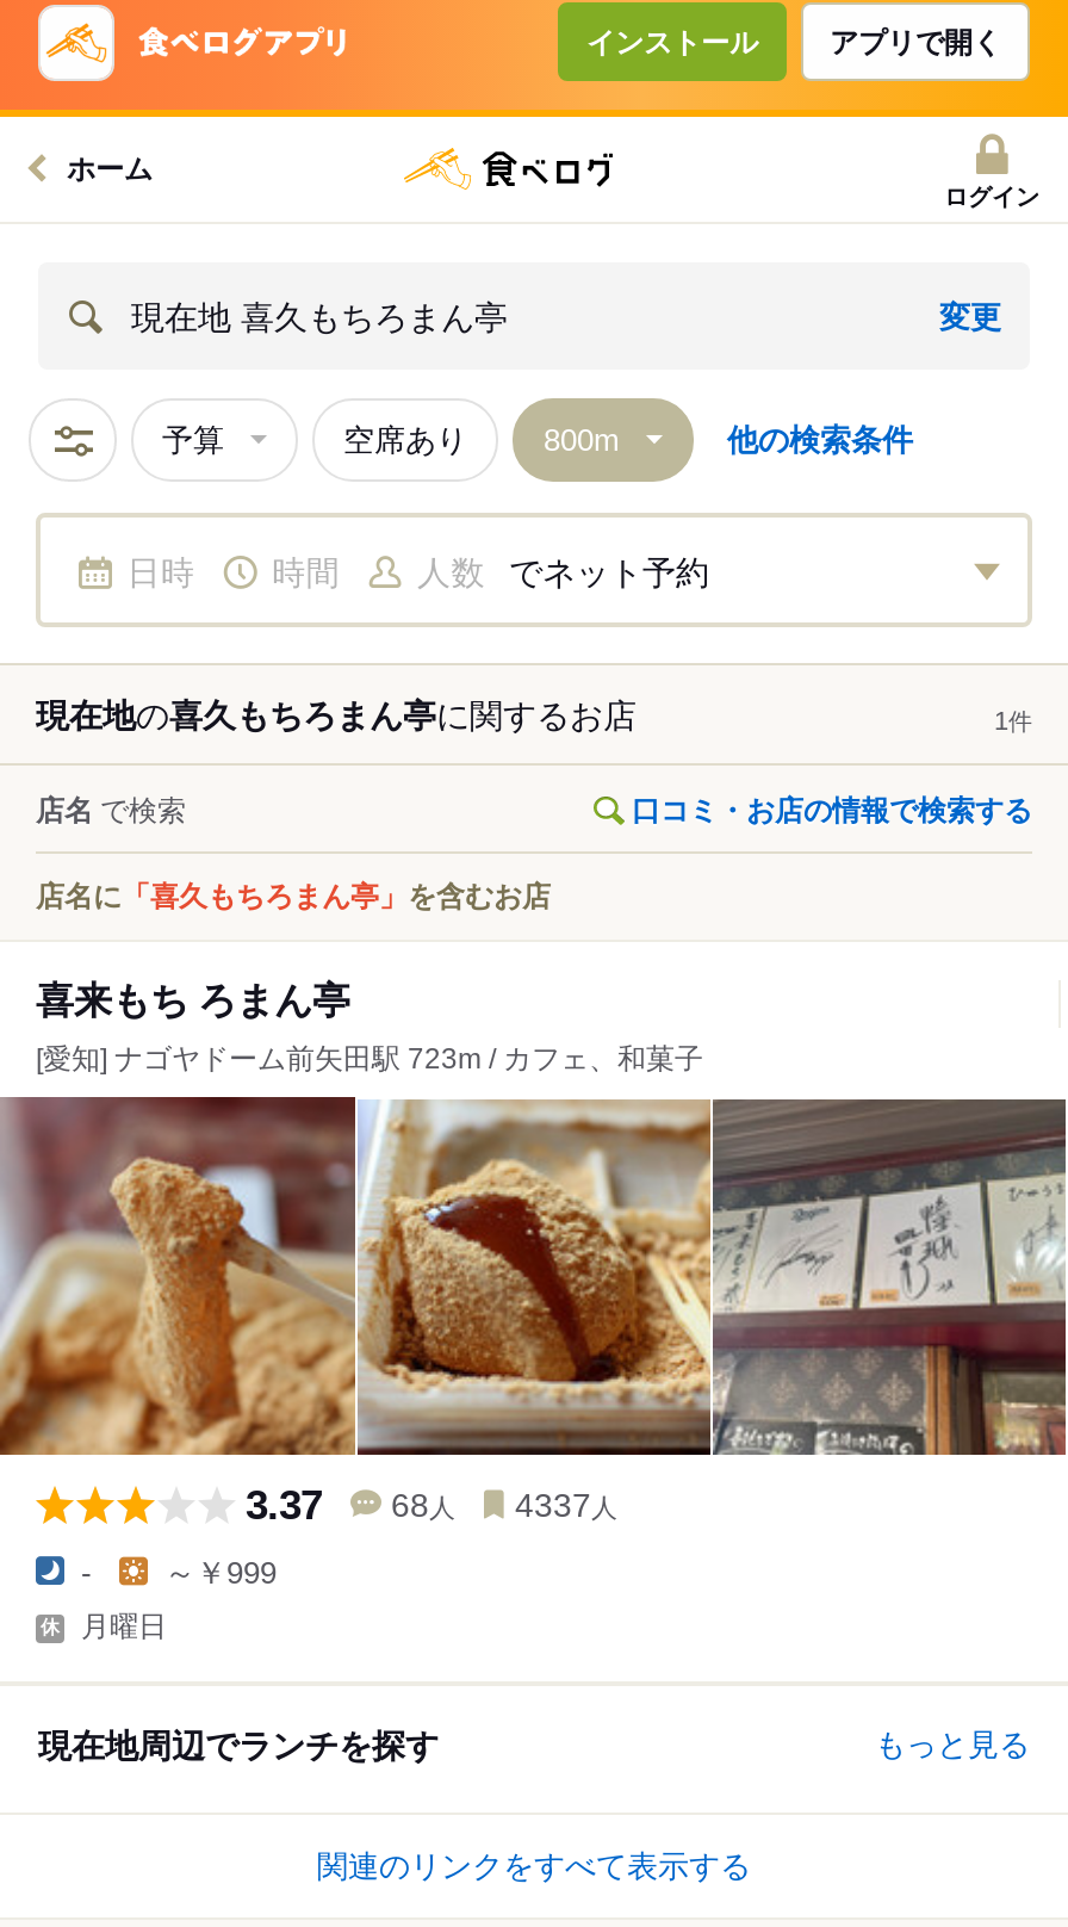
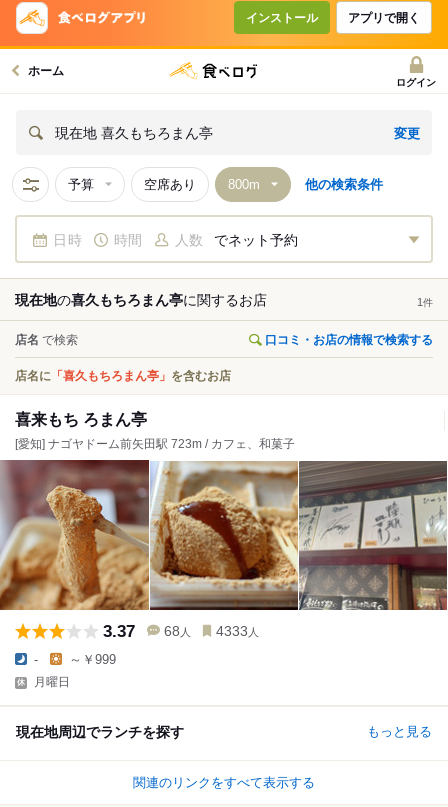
- 3.37 68人 4337人
+ 3.37 68人 4333人
